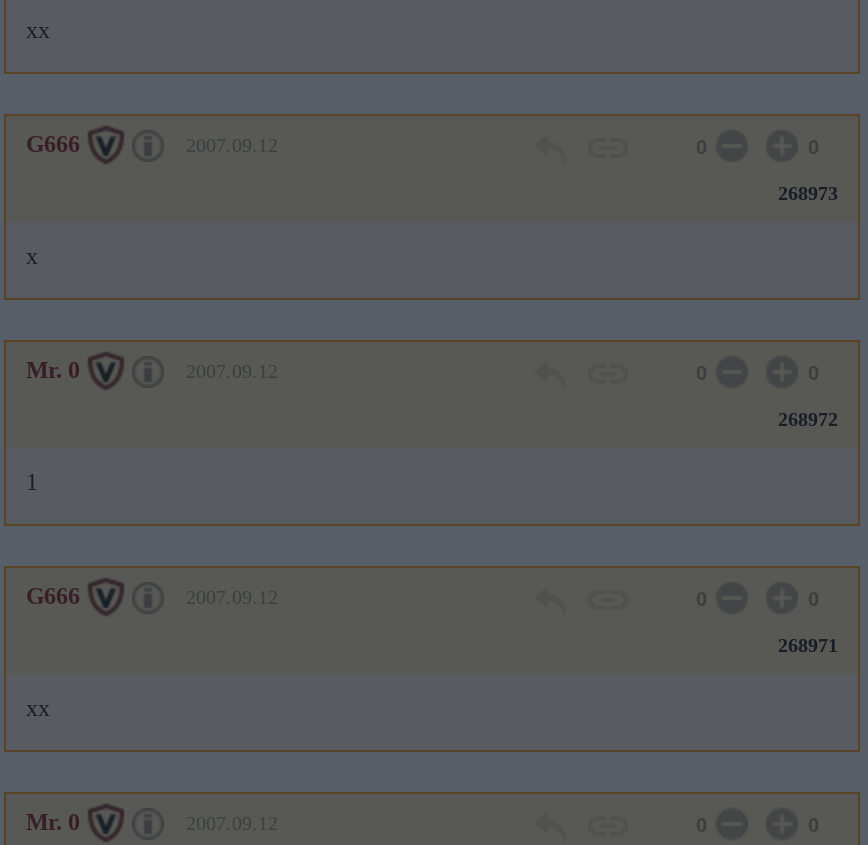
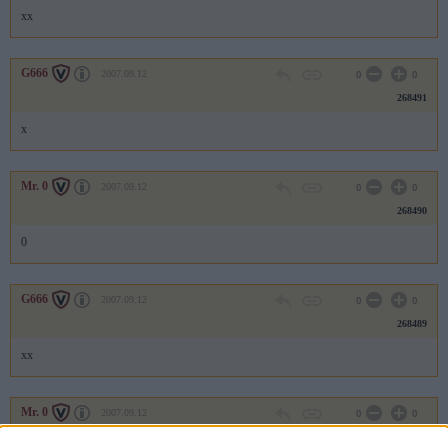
- 268973
+ 268491

- 268972
+ 268490

- 1
+ 0

- 268971
+ 268489
